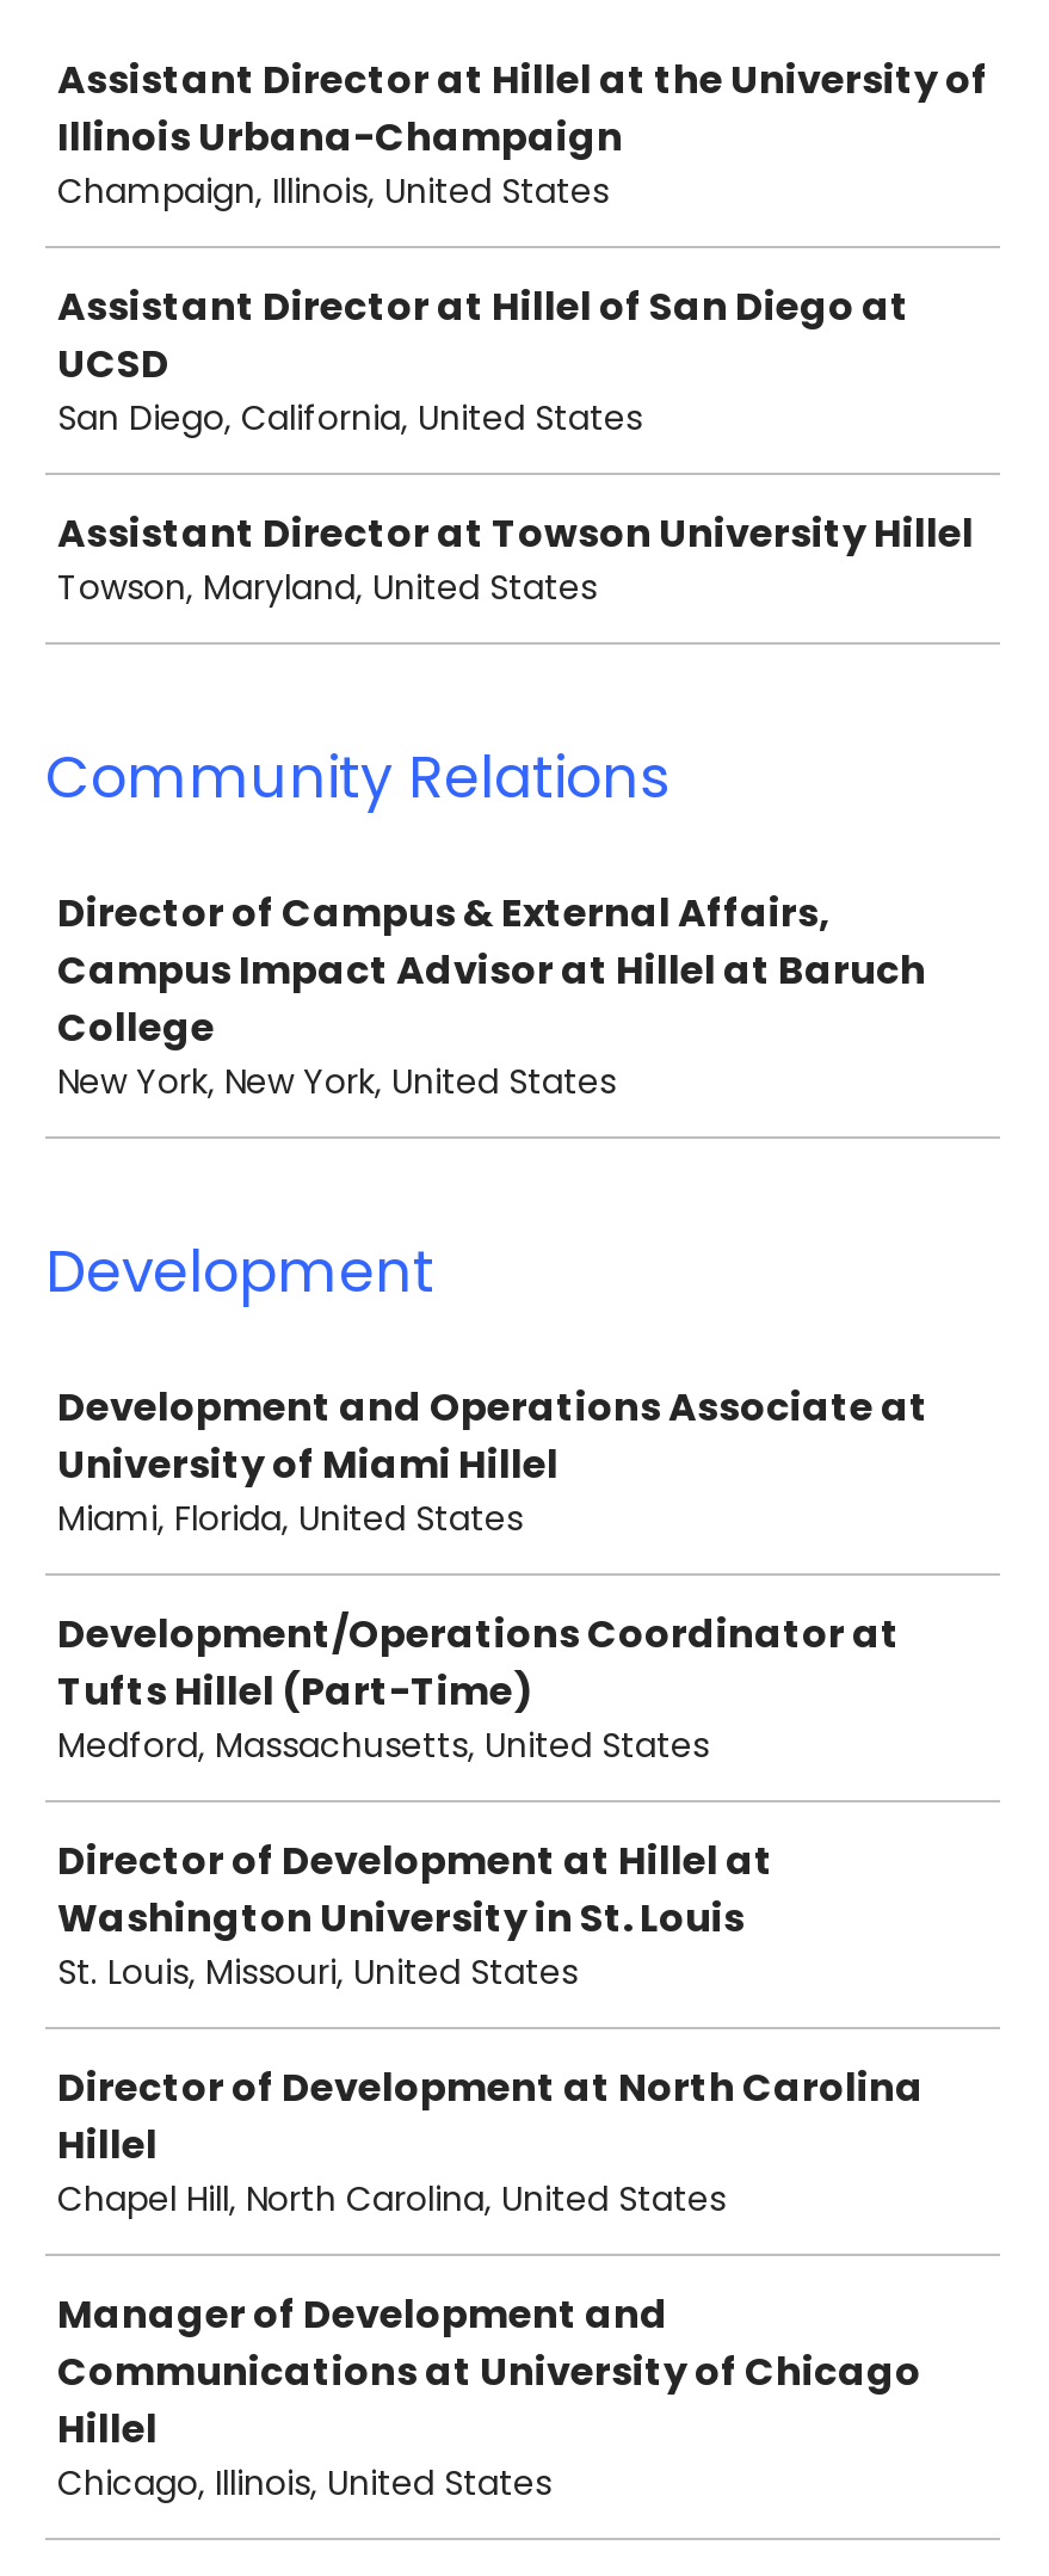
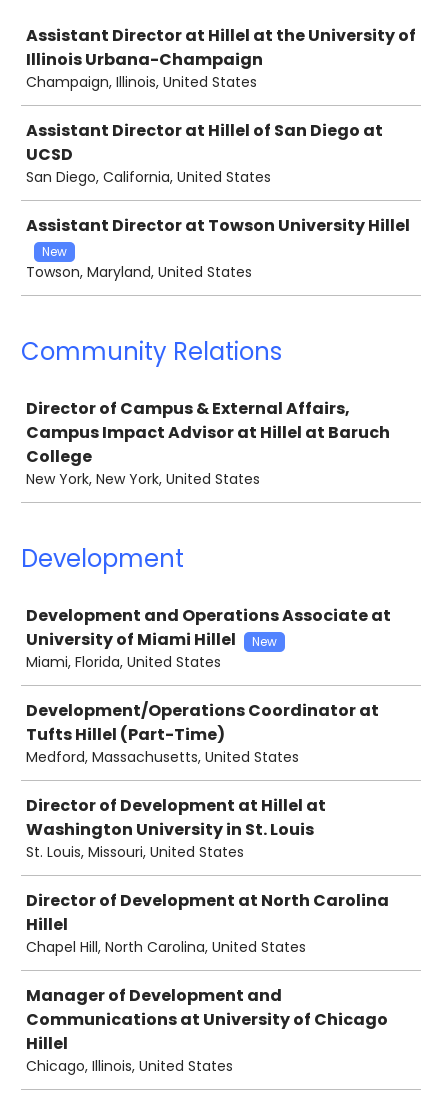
+ New

+ New
